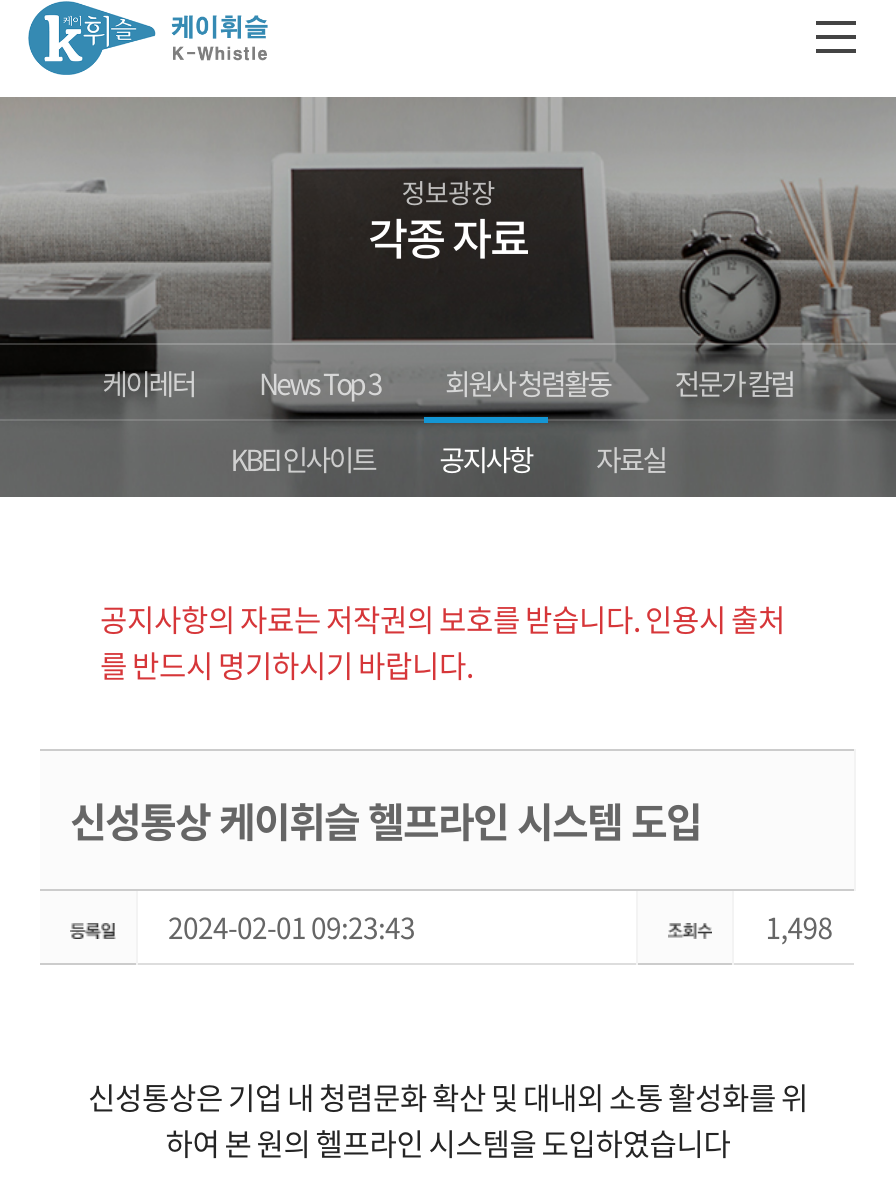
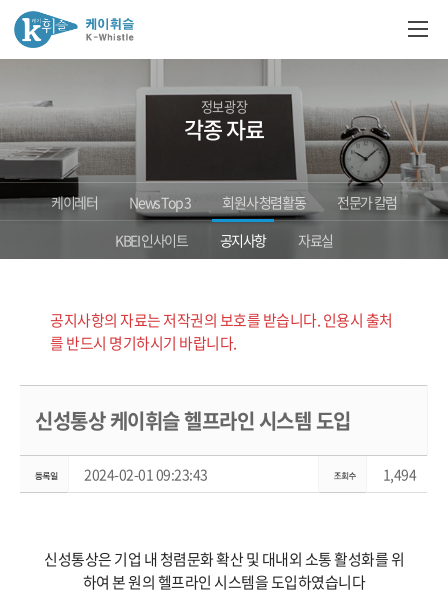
- 1,498
+ 1,494
